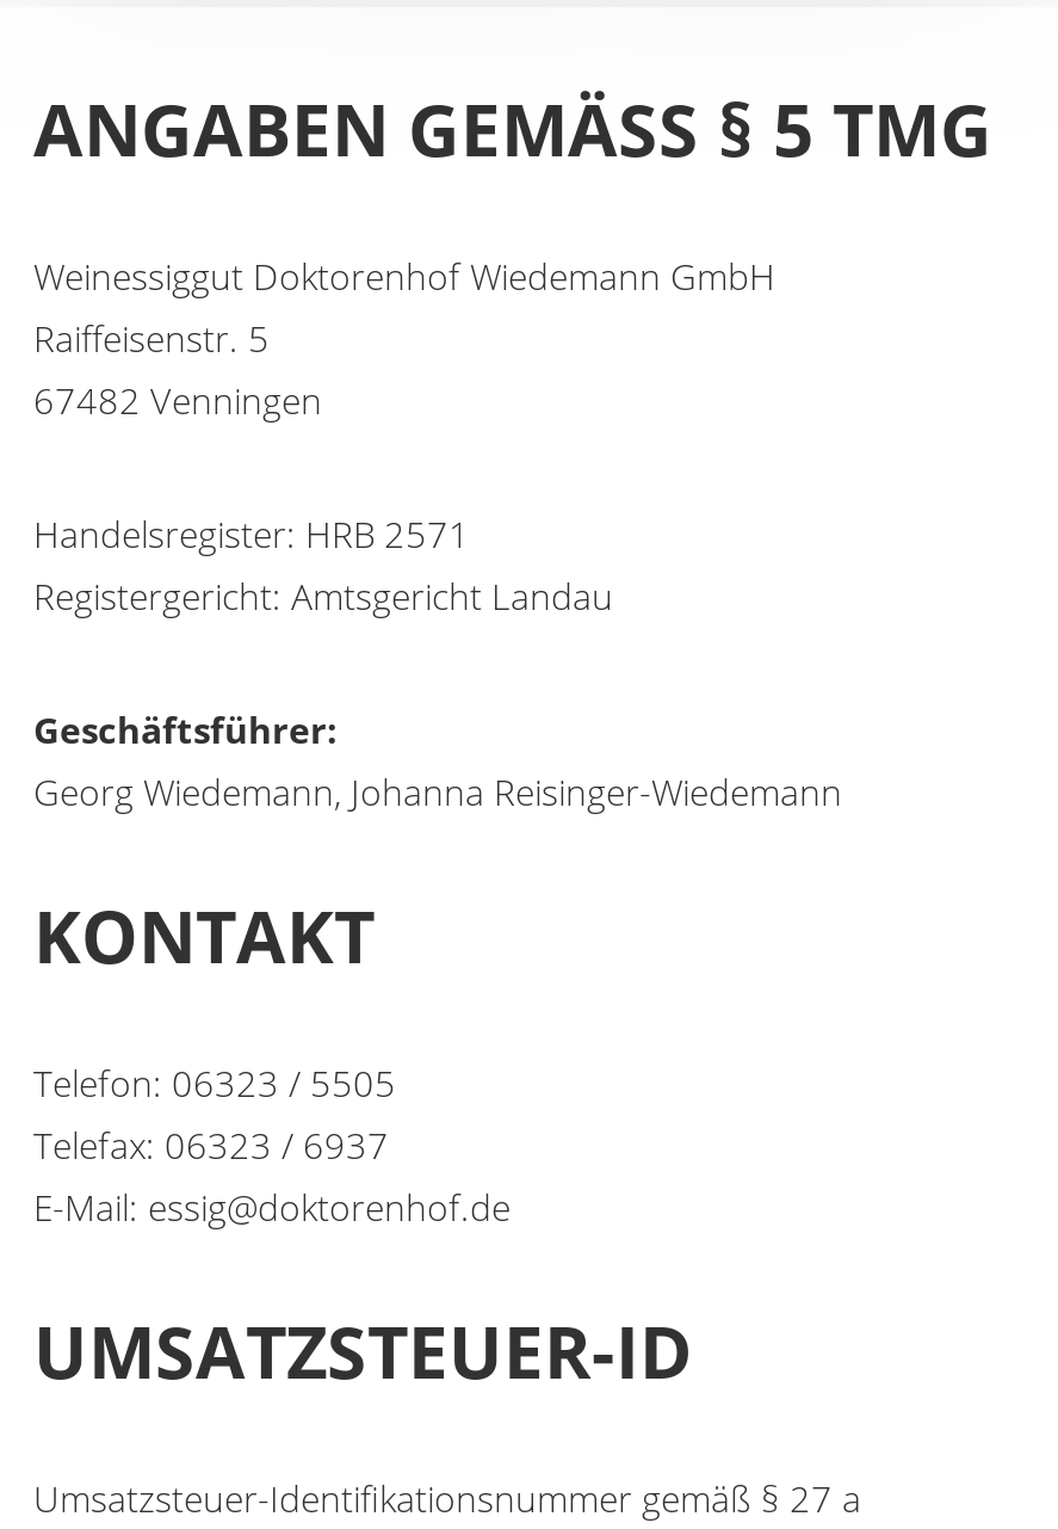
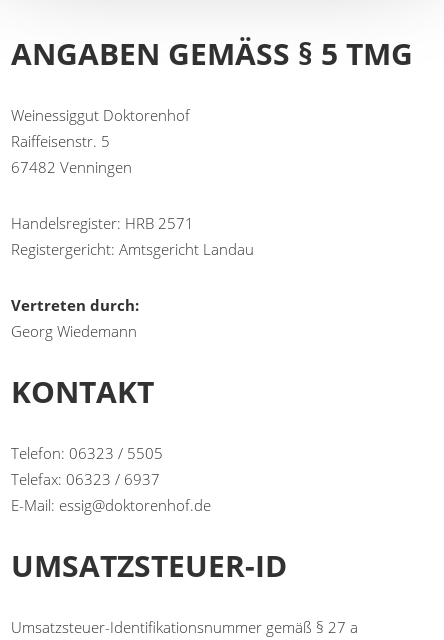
- Weinessiggut Doktorenhof Wiedemann GmbH
+ Weinessiggut Doktorenhof

- Geschäftsführer:
- Georg Wiedemann, Johanna Reisinger-Wiedemann
+ Vertreten durch:
+ Georg Wiedemann
